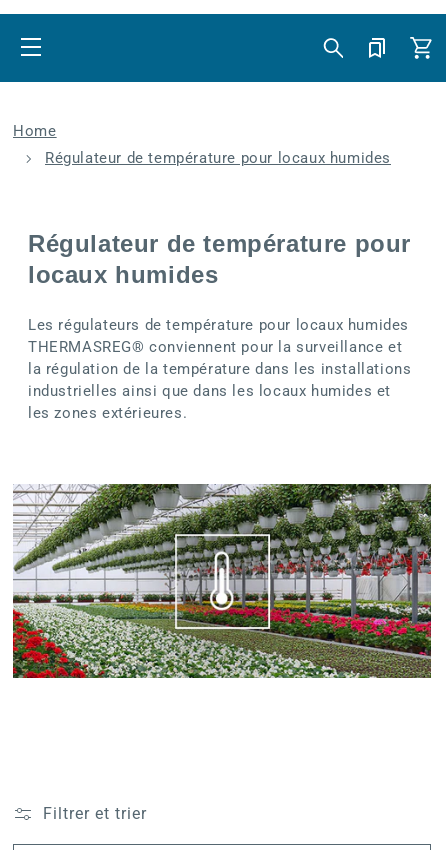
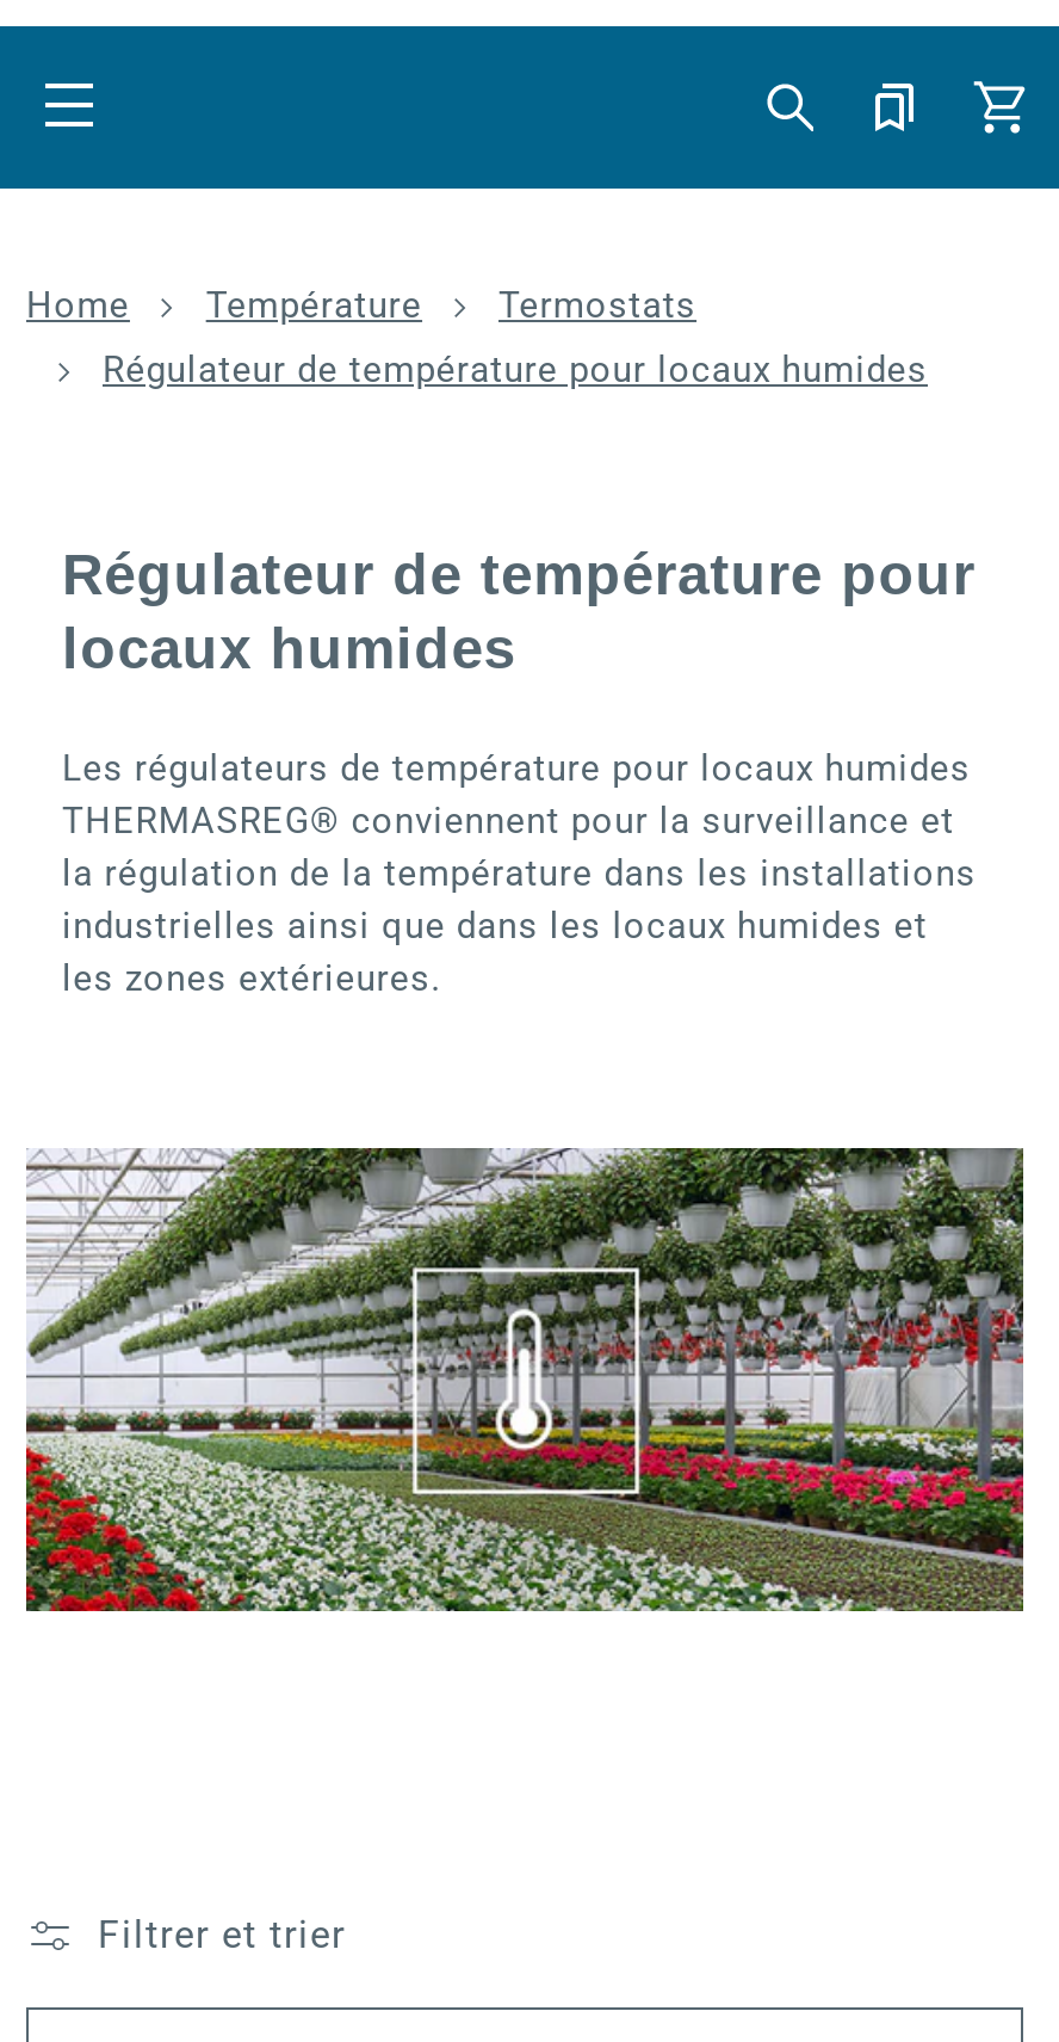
+ Température
+ Termostats
